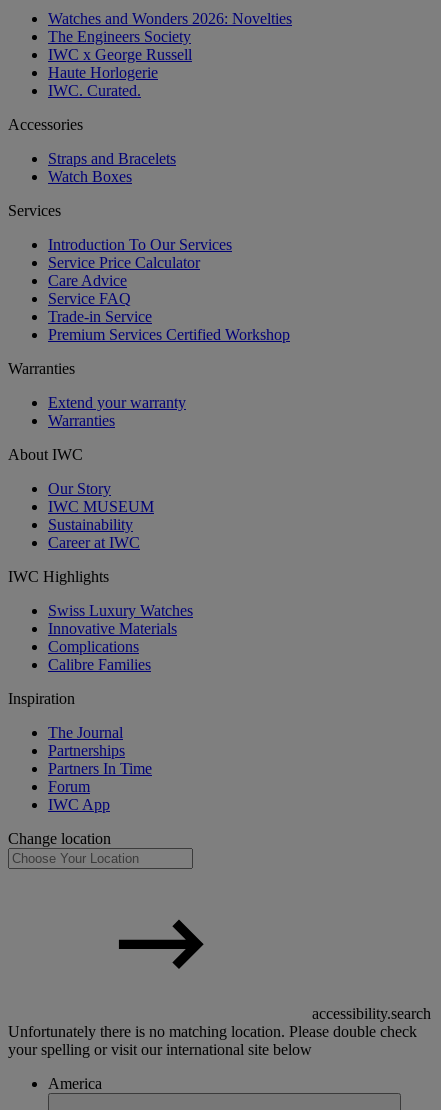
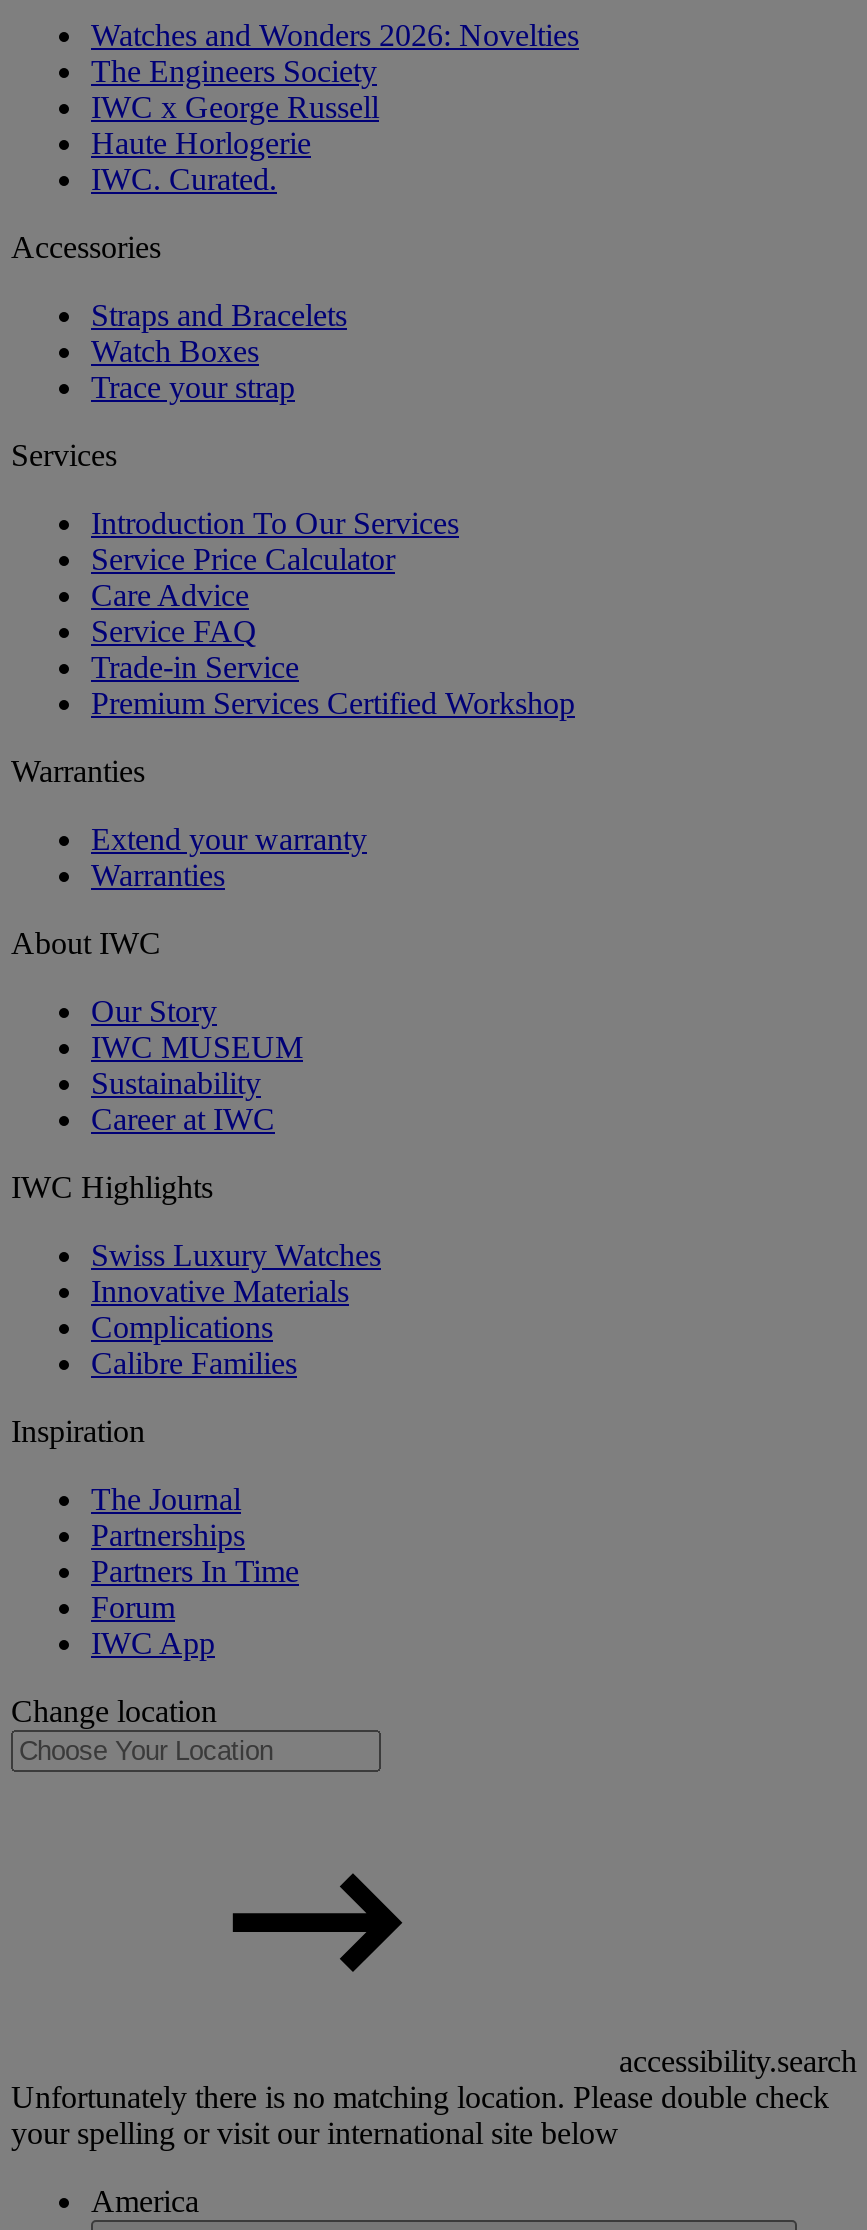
+ Trace your strap
